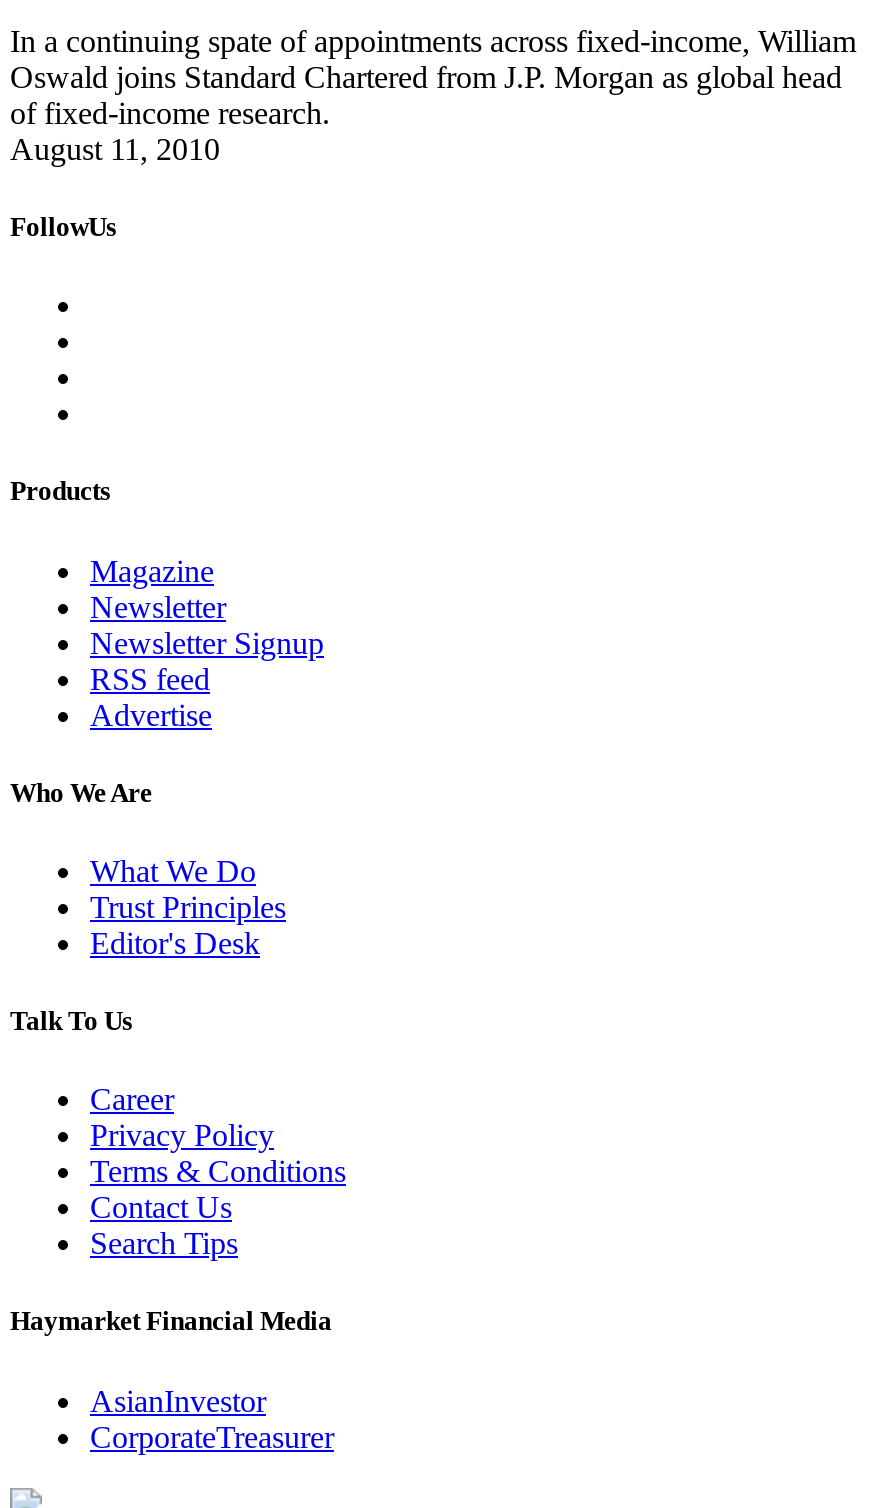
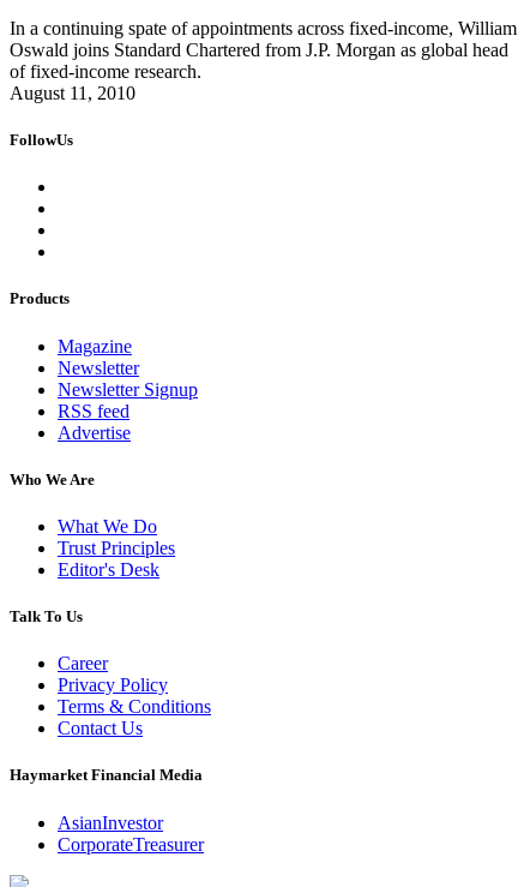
- Search Tips
